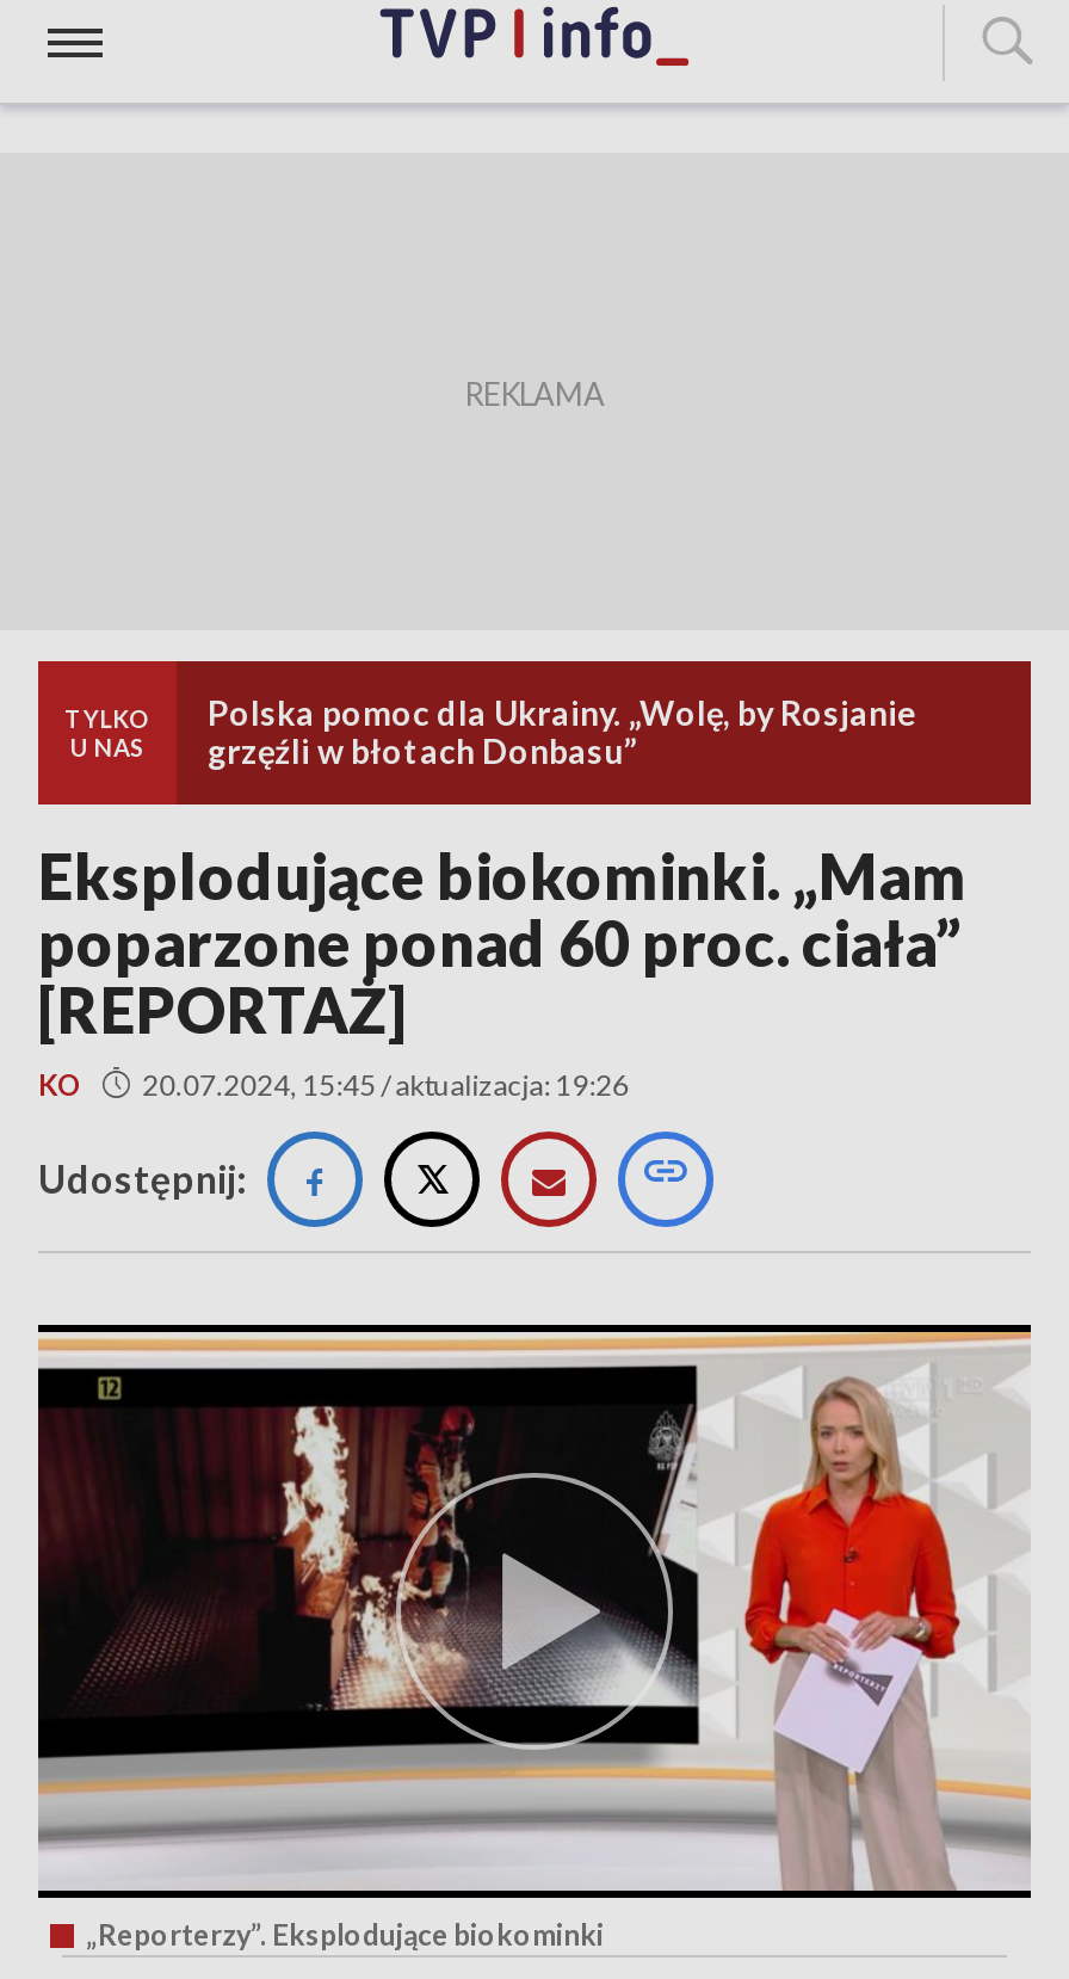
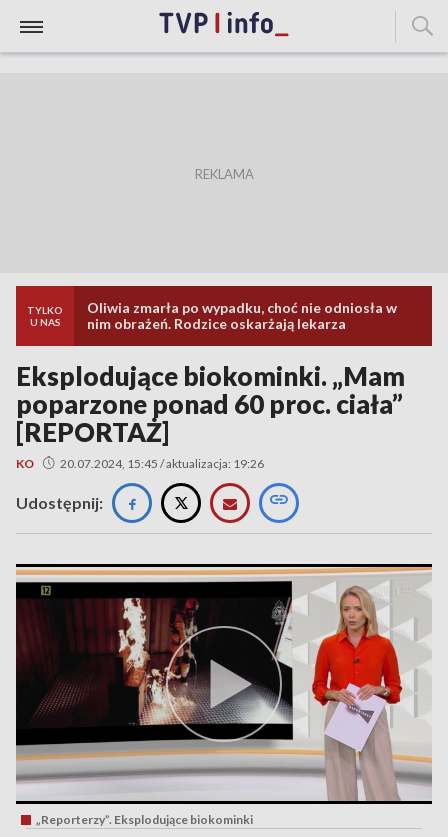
- Polska pomoc dla Ukrainy. „Wolę, by Rosjanie
- grzęźli w błotach Donbasu”
+ Oliwia zmarła po wypadku, choć nie odniosła w
+ nim obrażeń. Rodzice oskarżają lekarza
